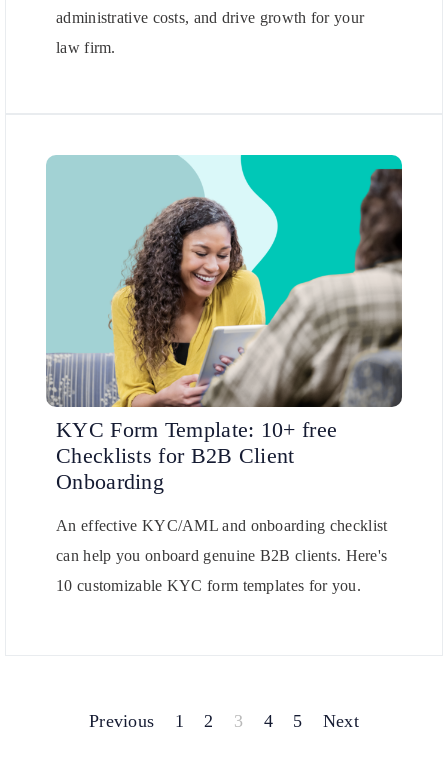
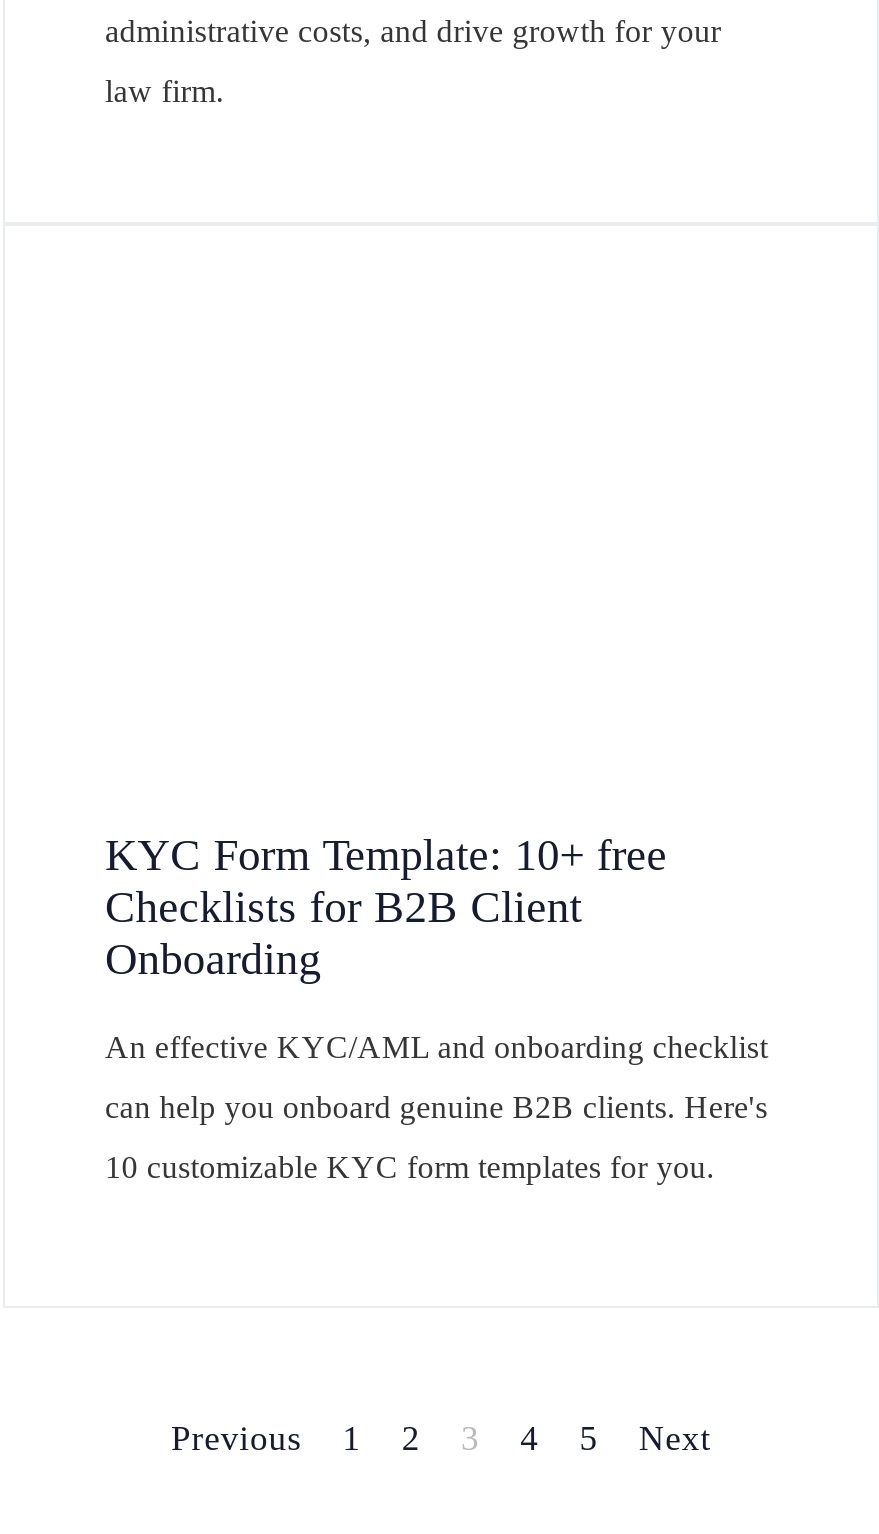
- [image]
